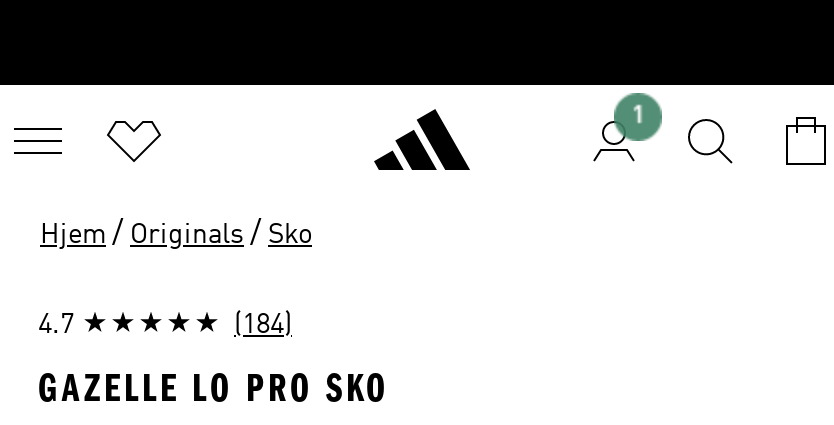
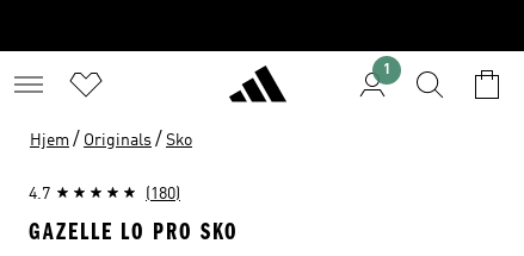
- (184)
+ (180)
